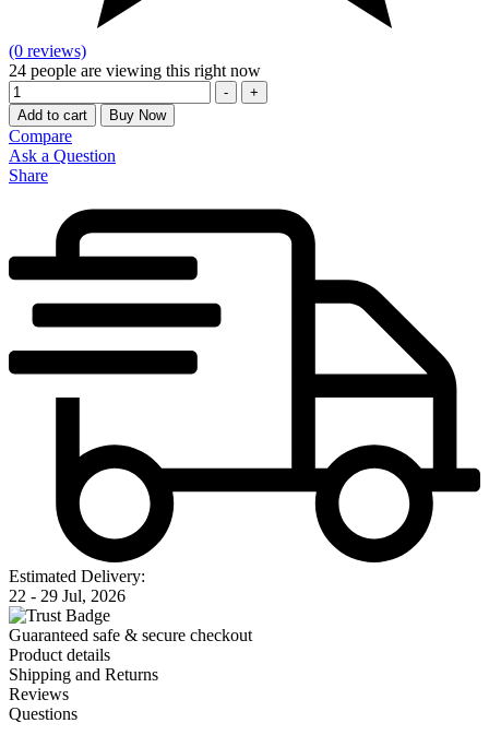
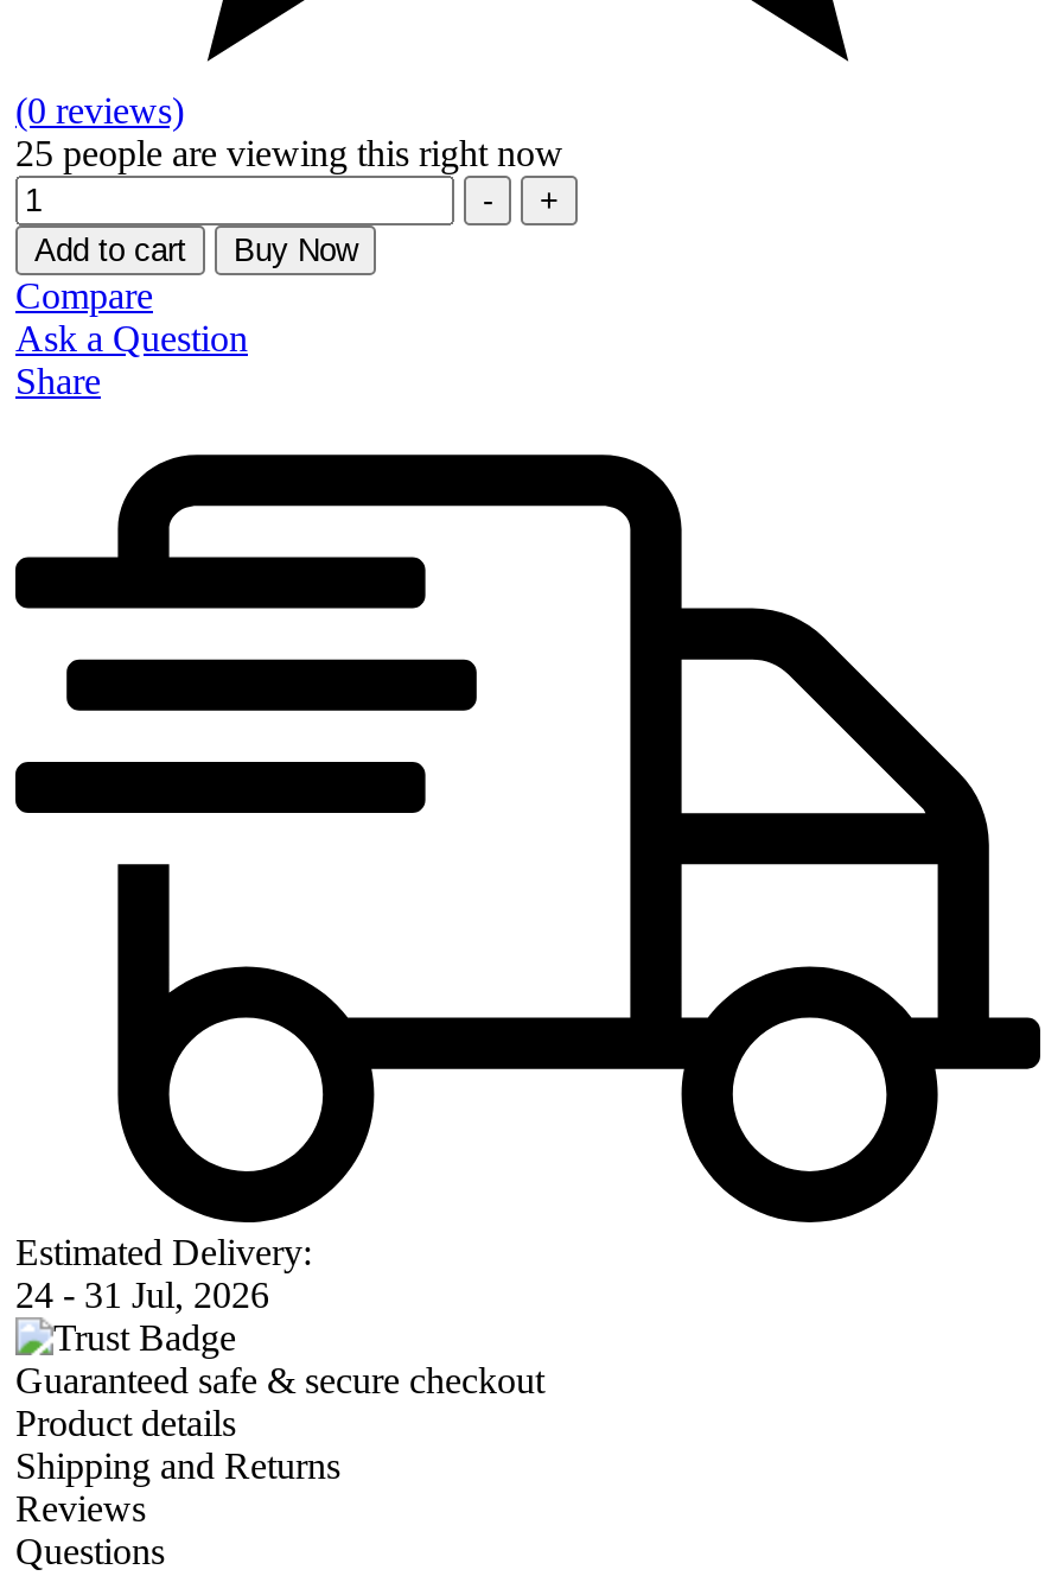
- 24 people are viewing this right now
+ 25 people are viewing this right now

- 22 - 29 Jul, 2026
+ 24 - 31 Jul, 2026
